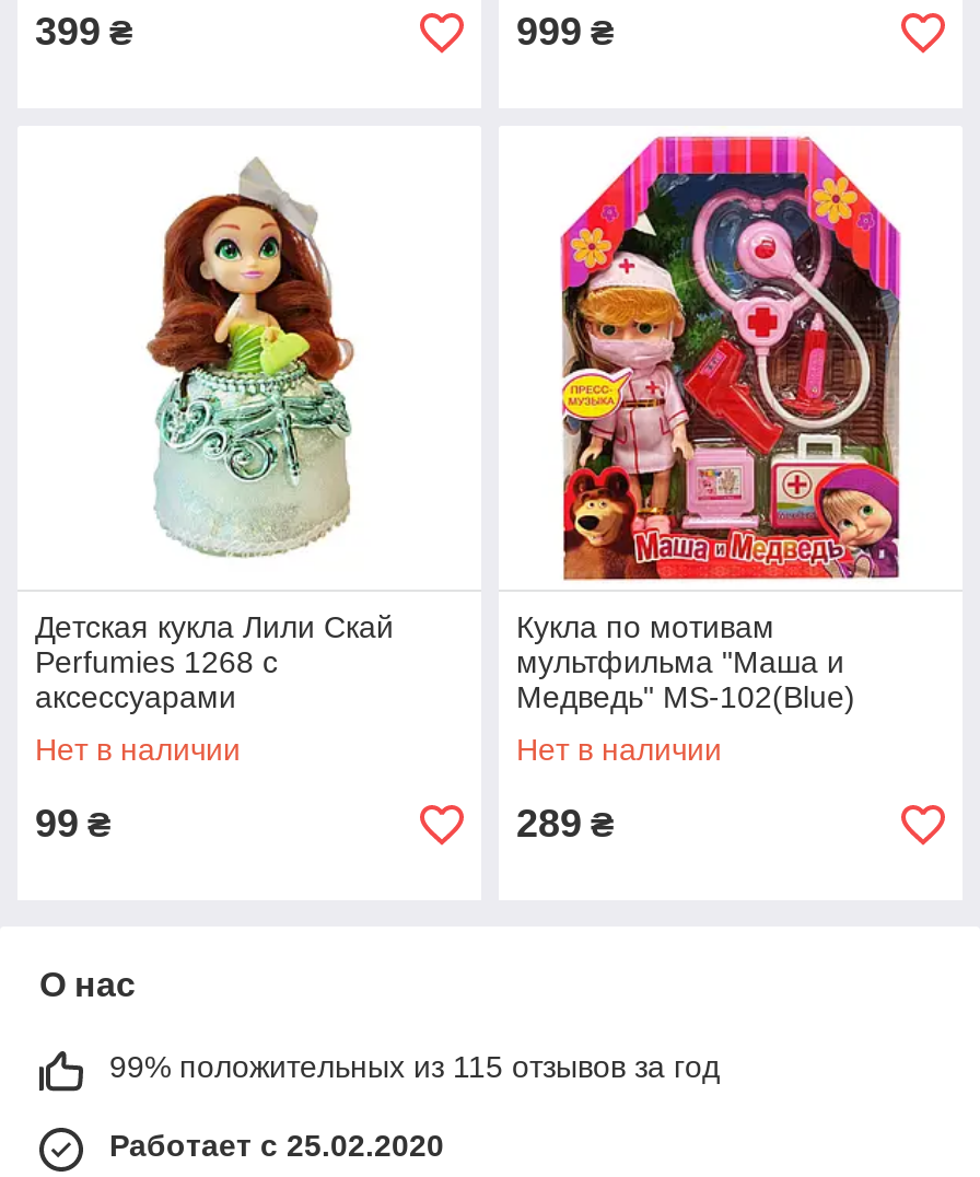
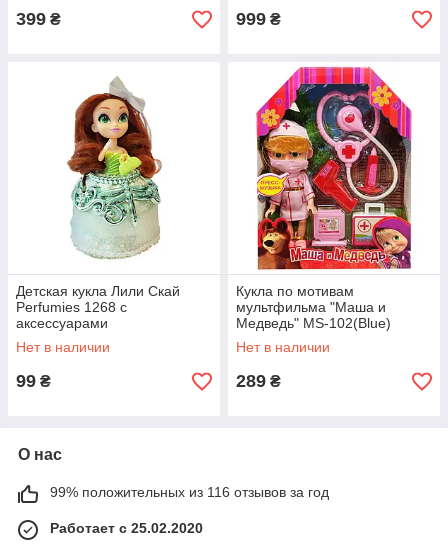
- 99% положительных из 115 отзывов за год
+ 99% положительных из 116 отзывов за год
